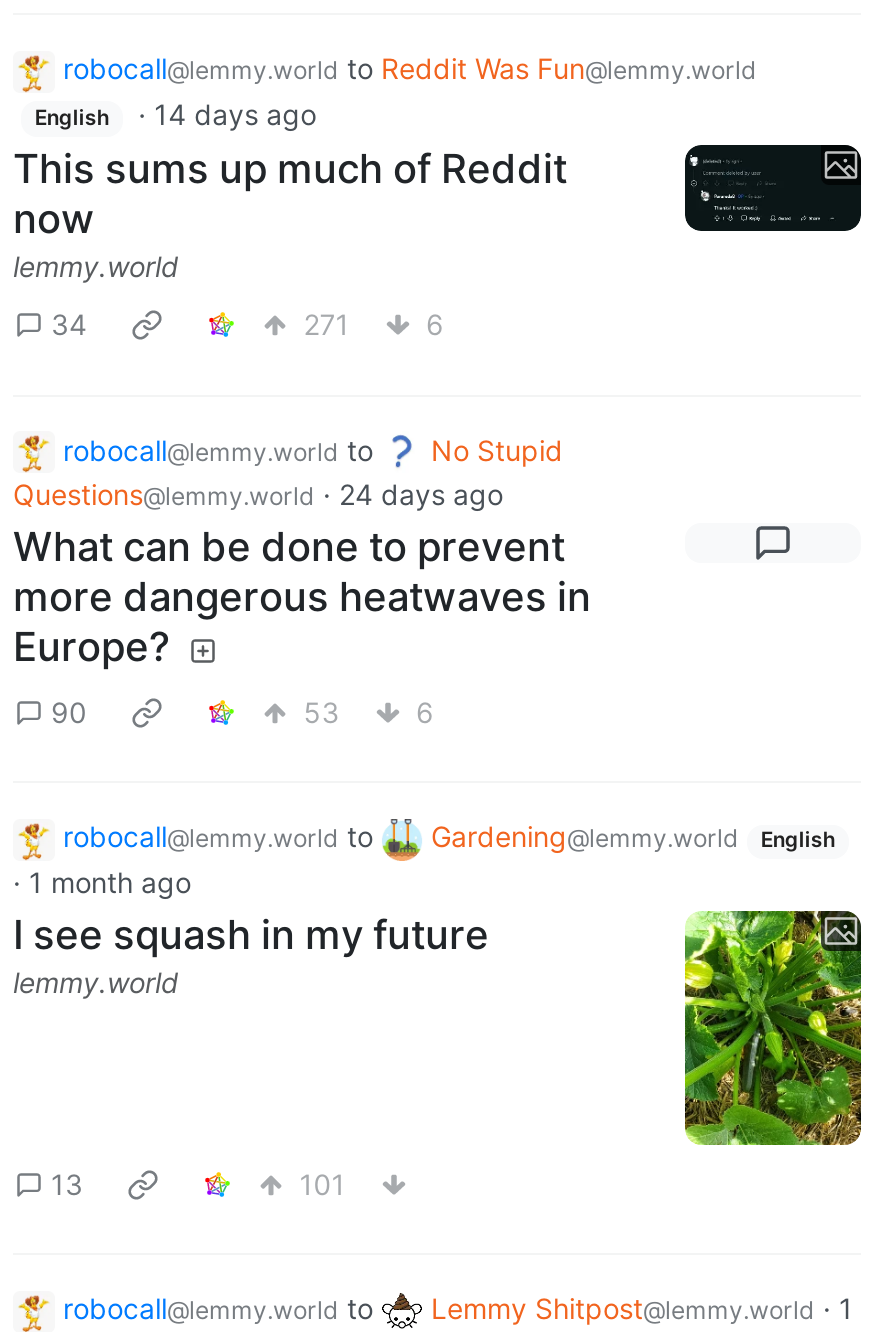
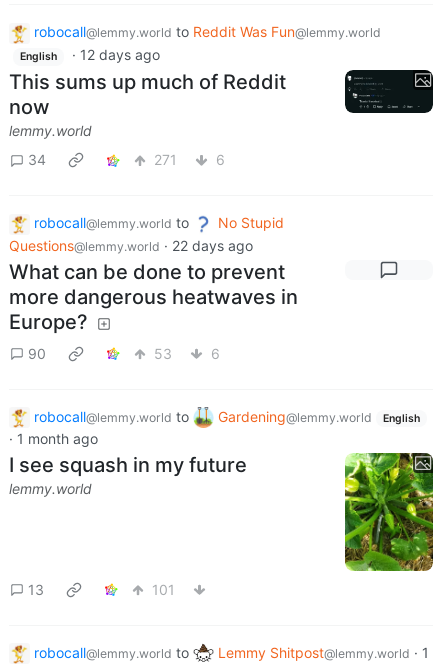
- English · 14 days ago
+ English · 12 days ago

- Questions@lemmy.world · 24 days ago
+ Questions@lemmy.world · 22 days ago
